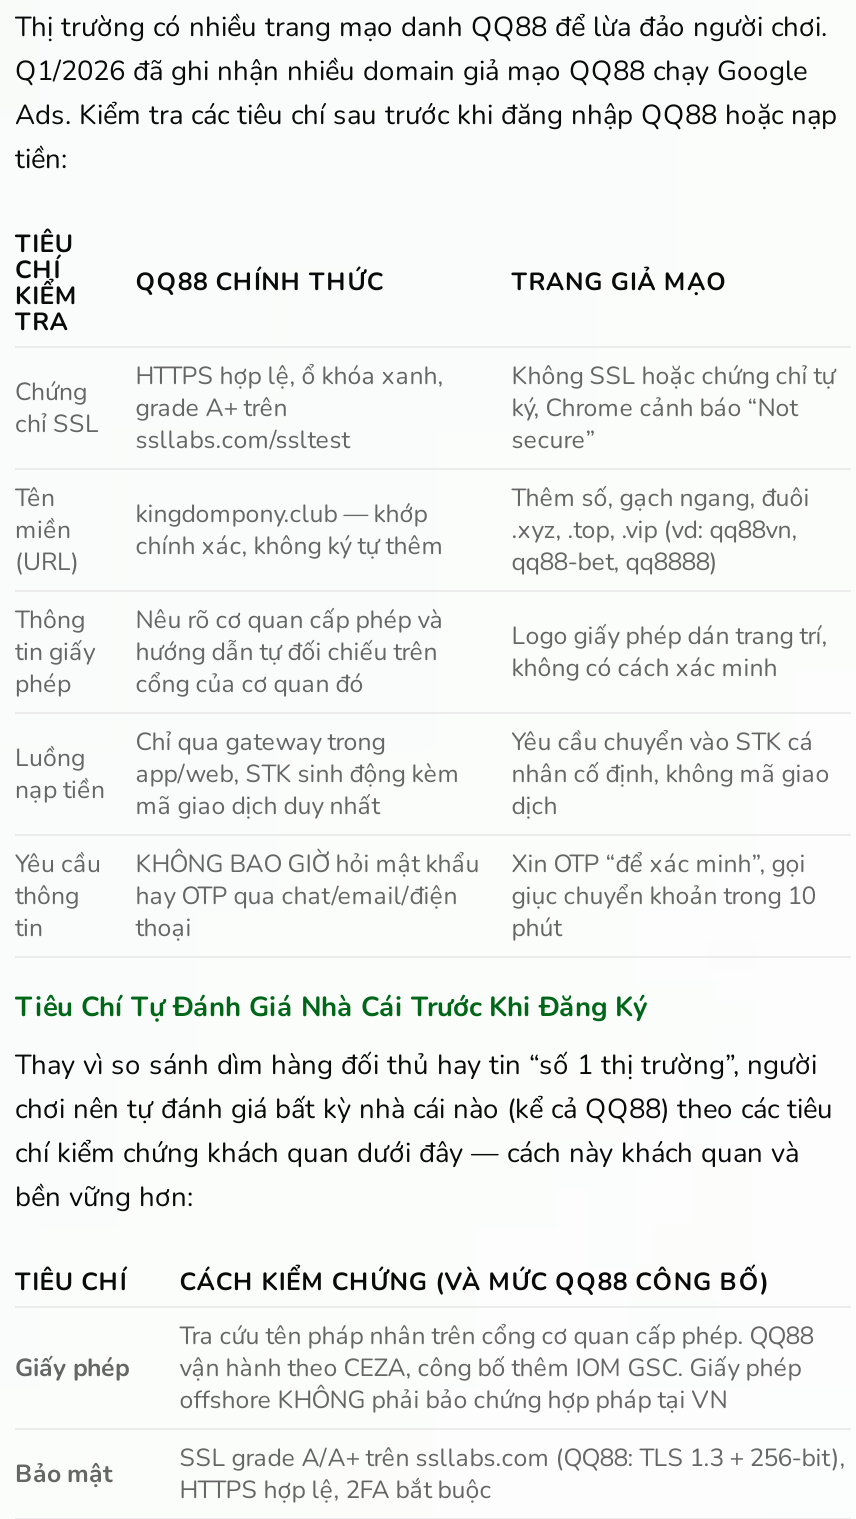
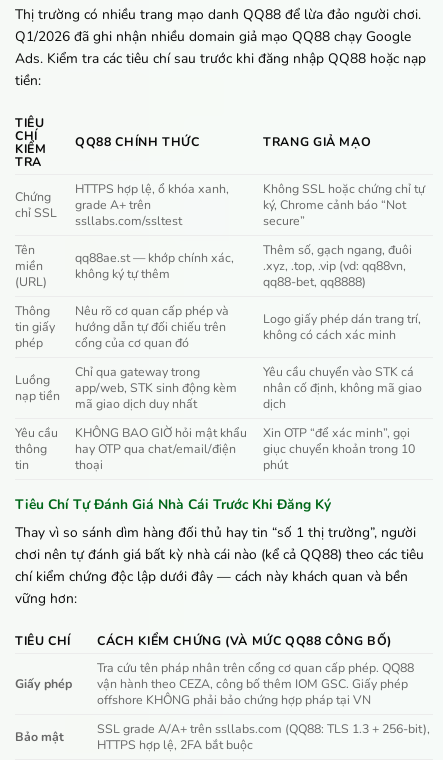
- kingdompony.club — khớp
- chính xác, không ký tự thêm
+ qq88ae.st — khớp chính xác,
+ không ký tự thêm

- chí kiểm chứng khách quan dưới đây — cách này khách quan và
- bền vững hơn:
+ chí kiểm chứng độc lập dưới đây — cách này khách quan và bền
+ vững hơn:
